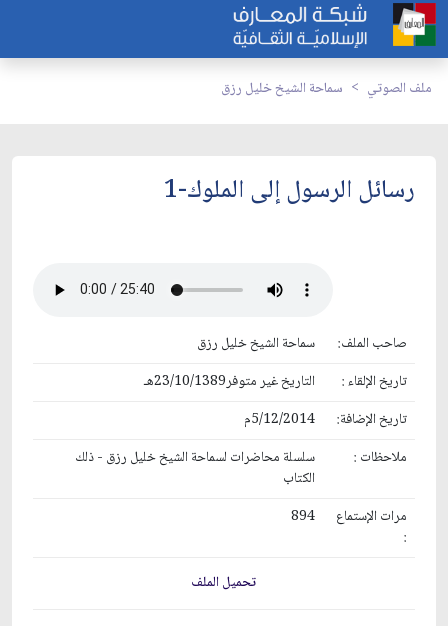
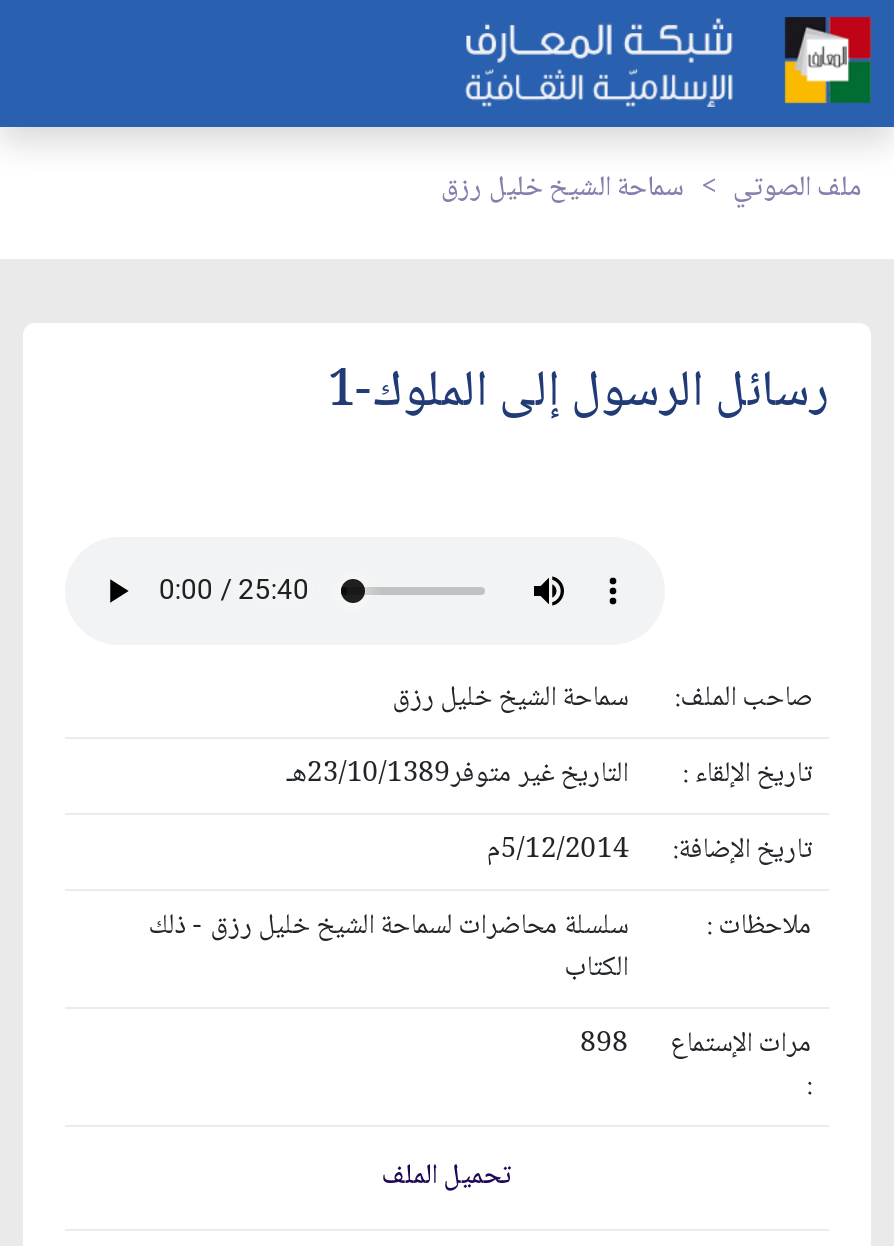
- مرات الإستماع 894
+ مرات الإستماع 898
